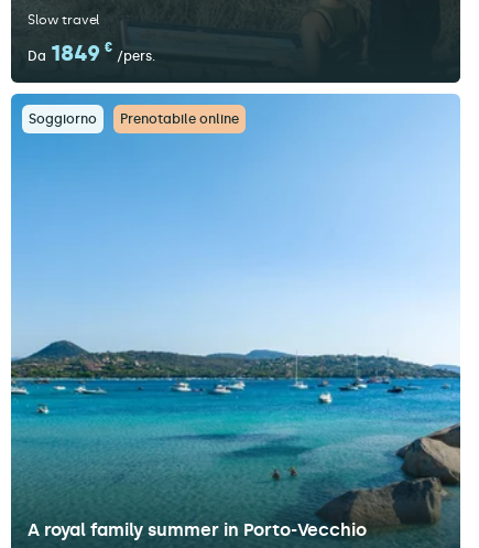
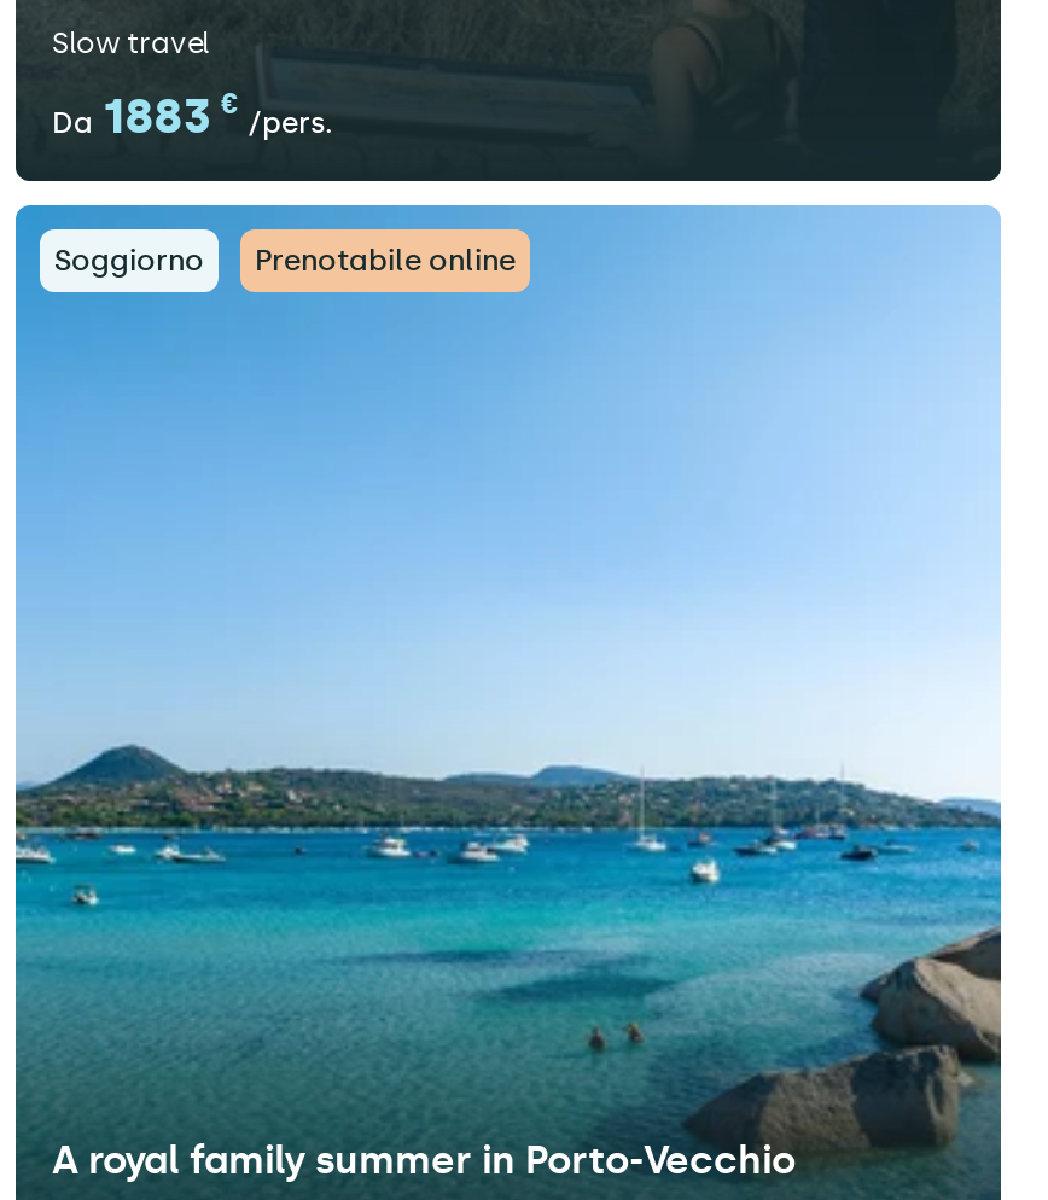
- Da 1849 € /pers.
+ Da 1883 € /pers.
